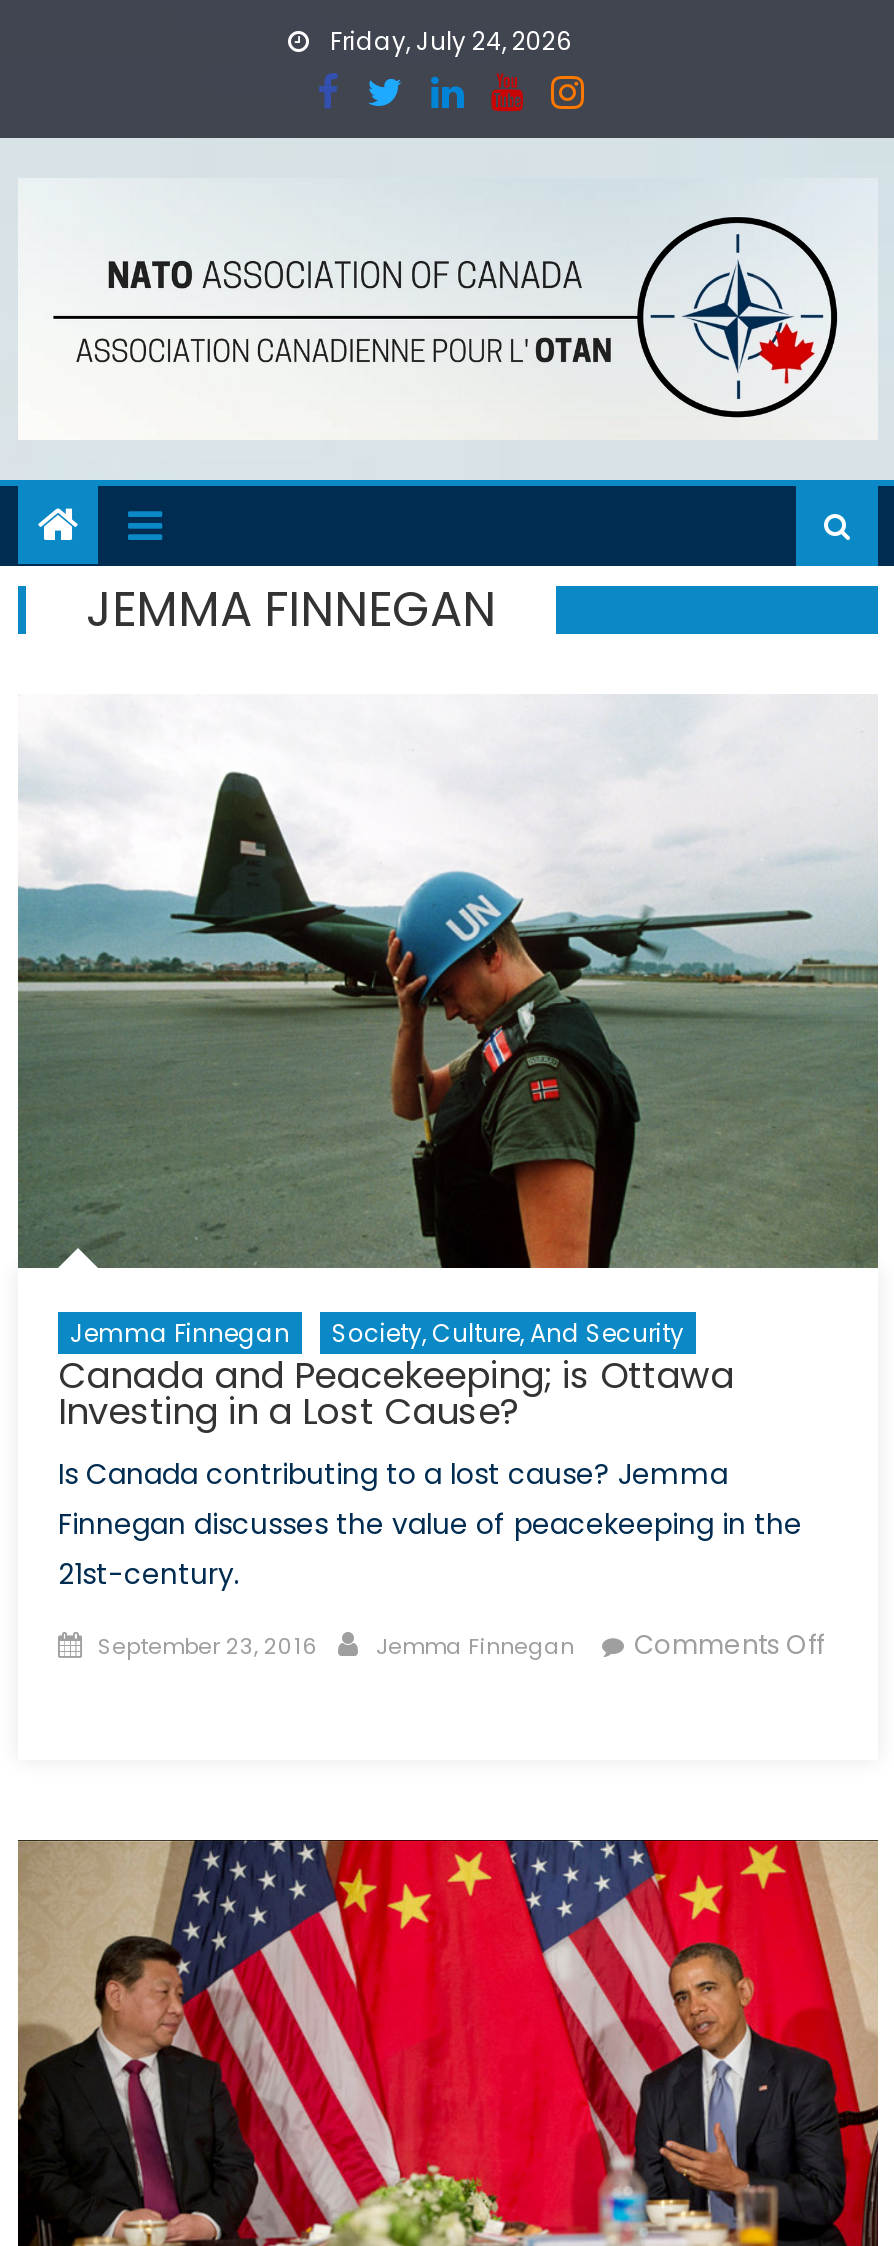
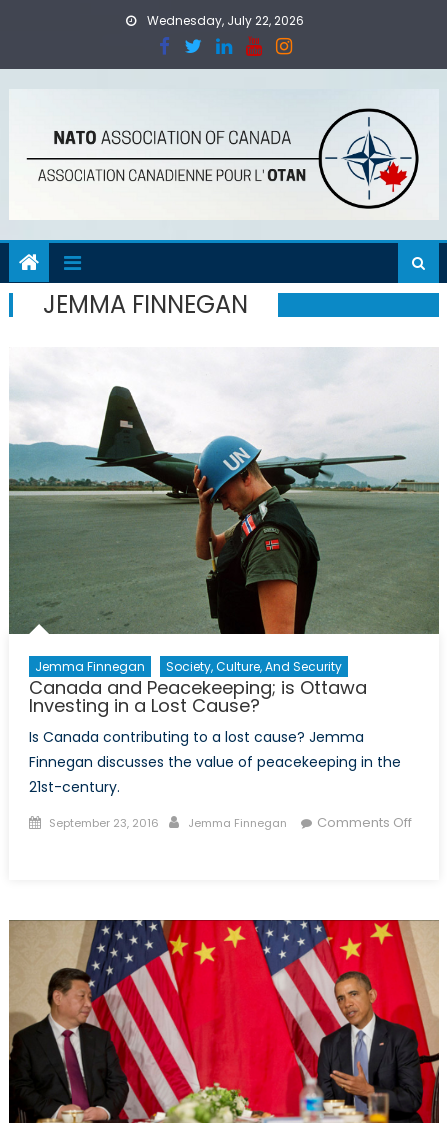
- Friday, July 24, 2026
+ Wednesday, July 22, 2026
